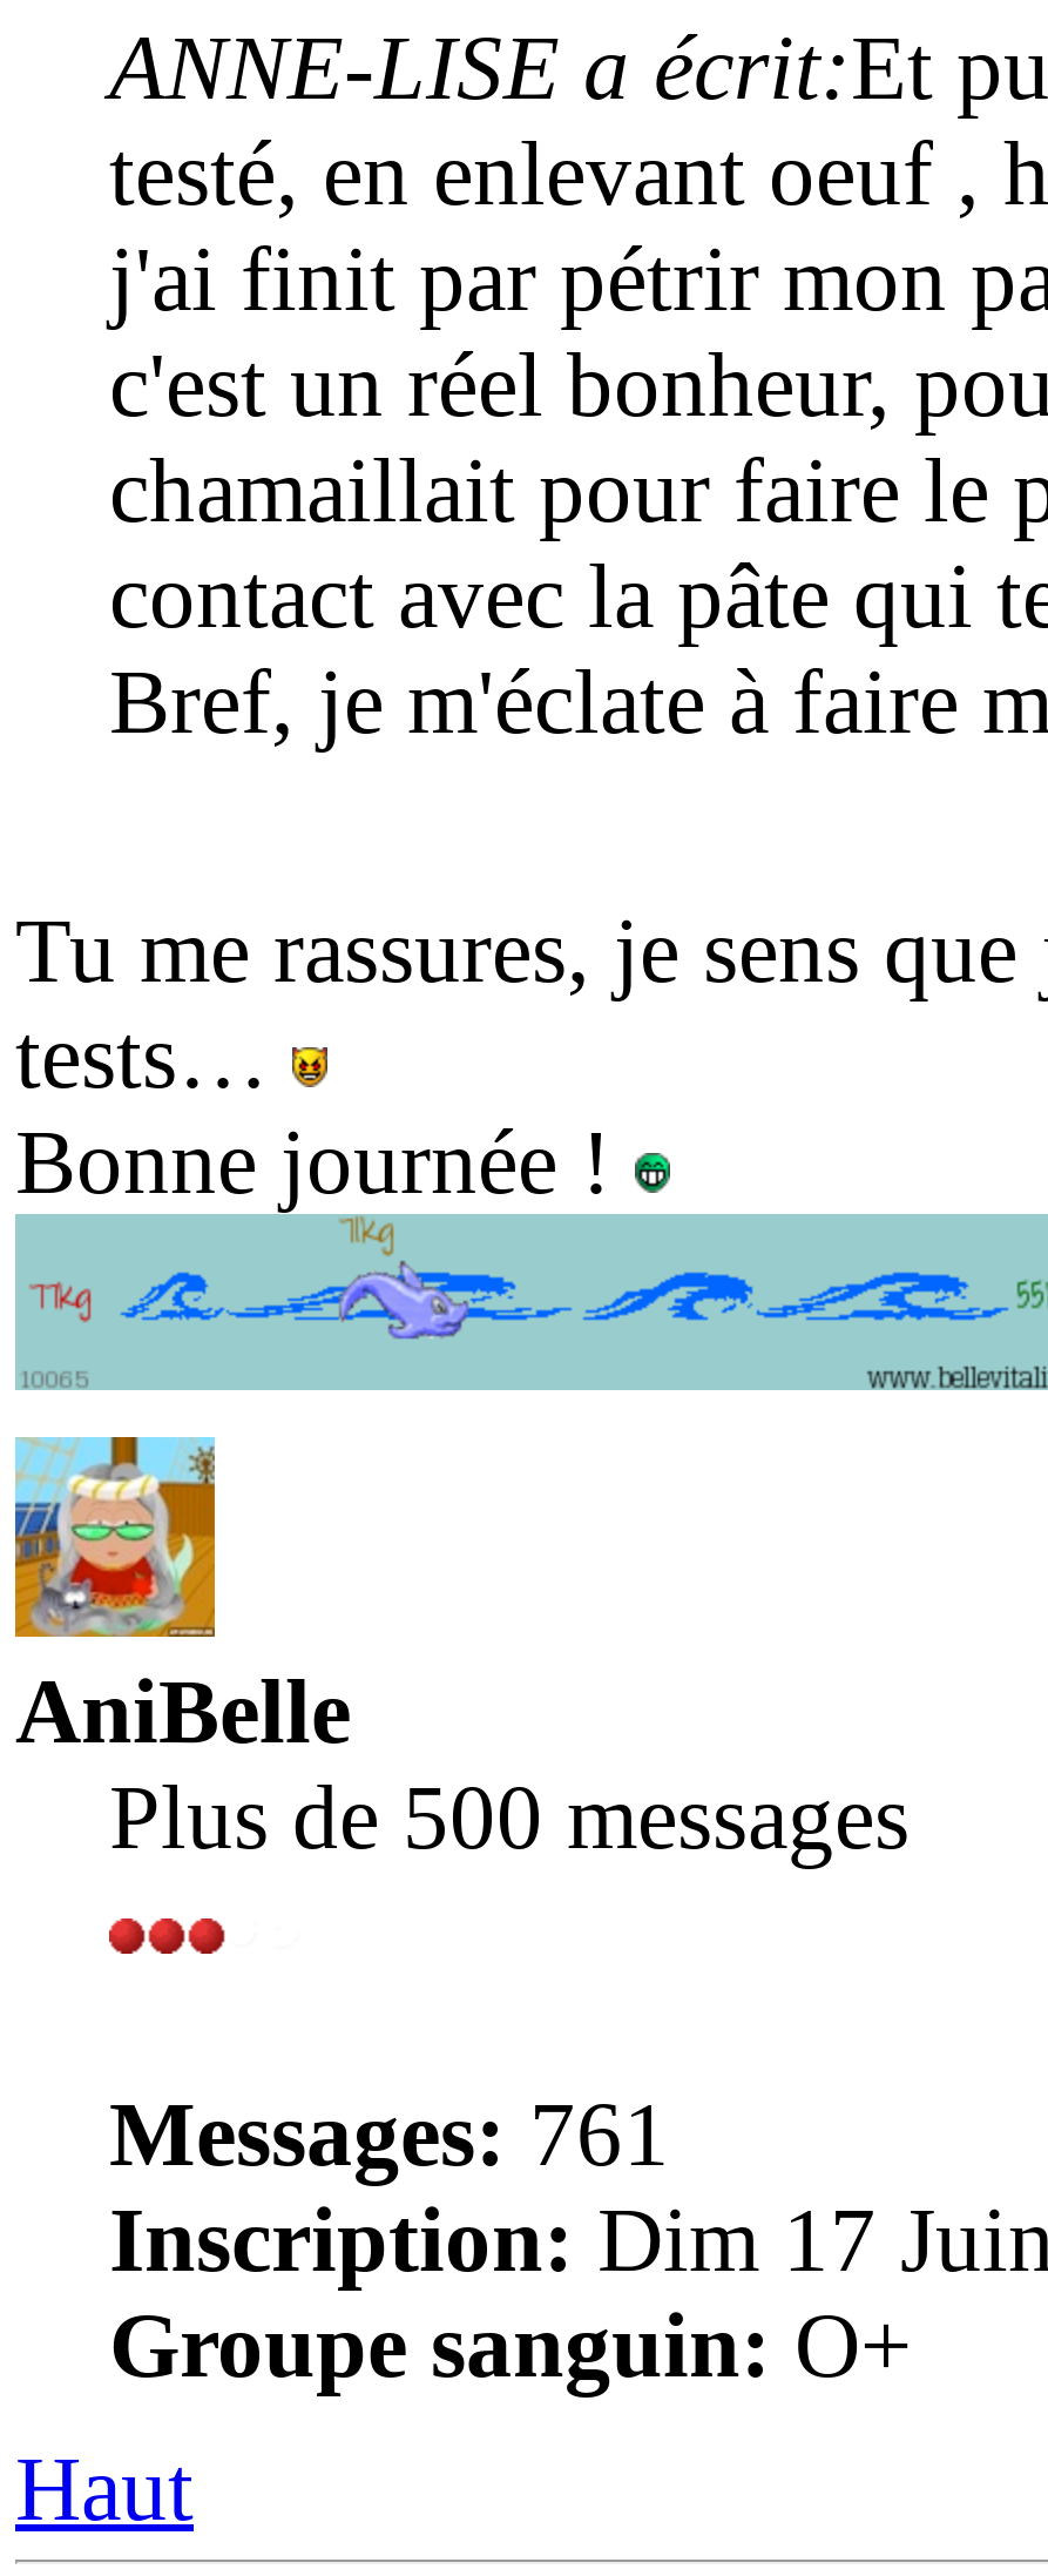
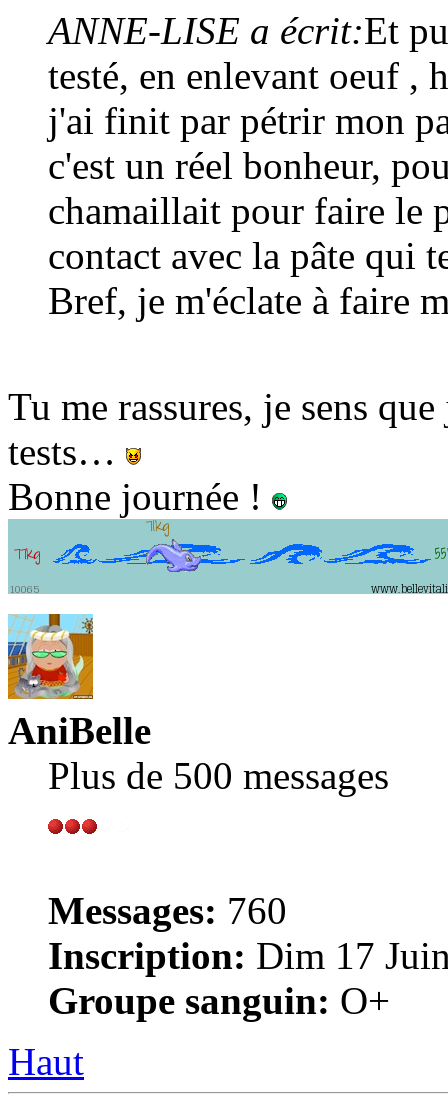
- Messages: 761
+ Messages: 760
